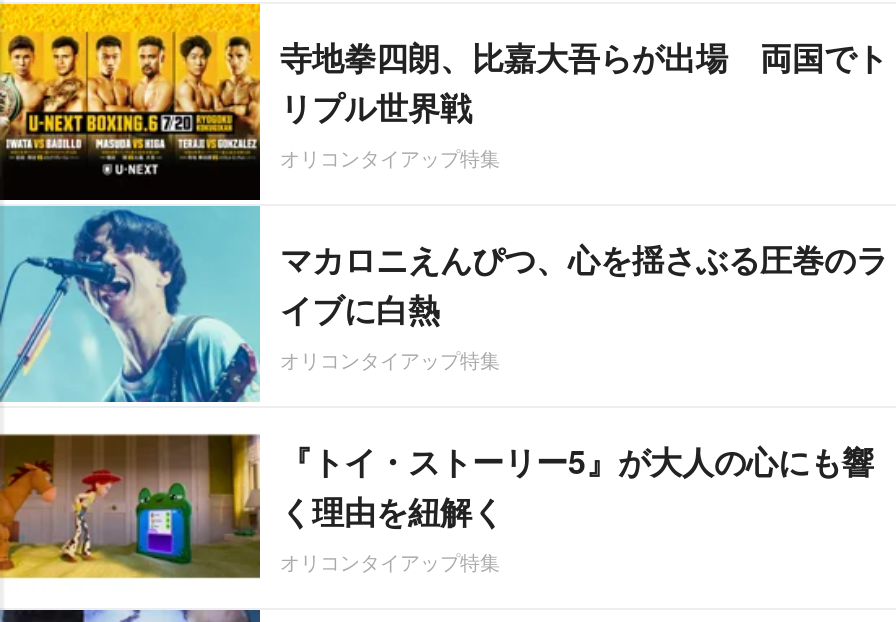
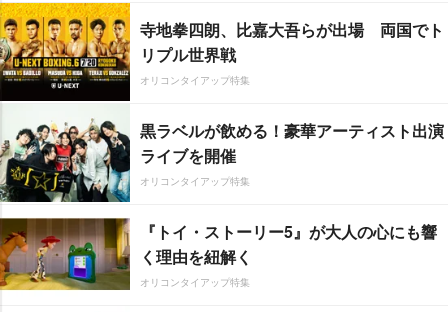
- [image]
- マカロニえんぴつ、心を揺さぶる圧巻のラ
- イブに白熱
+ [image]
+ 黒ラベルが飲める！豪華アーティスト出演
+ ライブを開催
